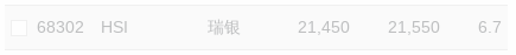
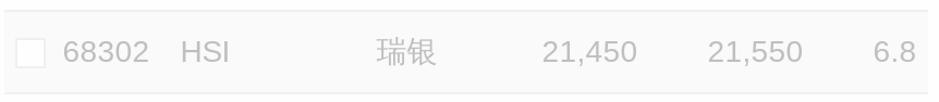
- 21,450 21,550 6.7
+ 21,450 21,550 6.8
